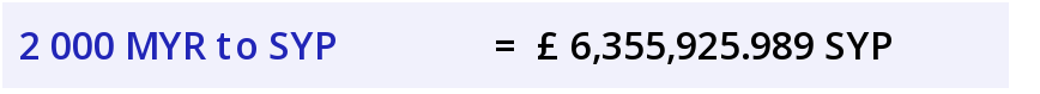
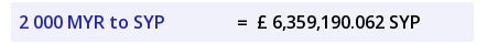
- = £ 6,355,925.989 SYP
+ = £ 6,359,190.062 SYP
